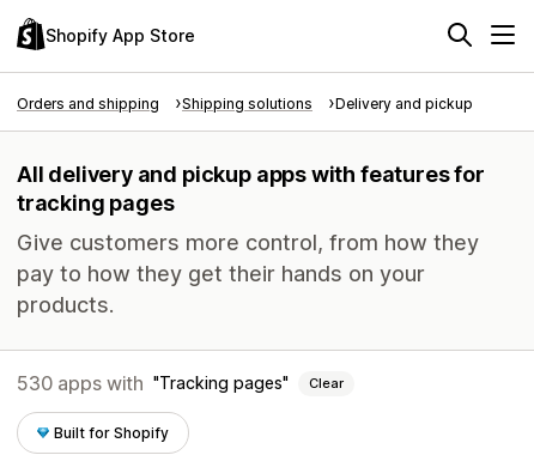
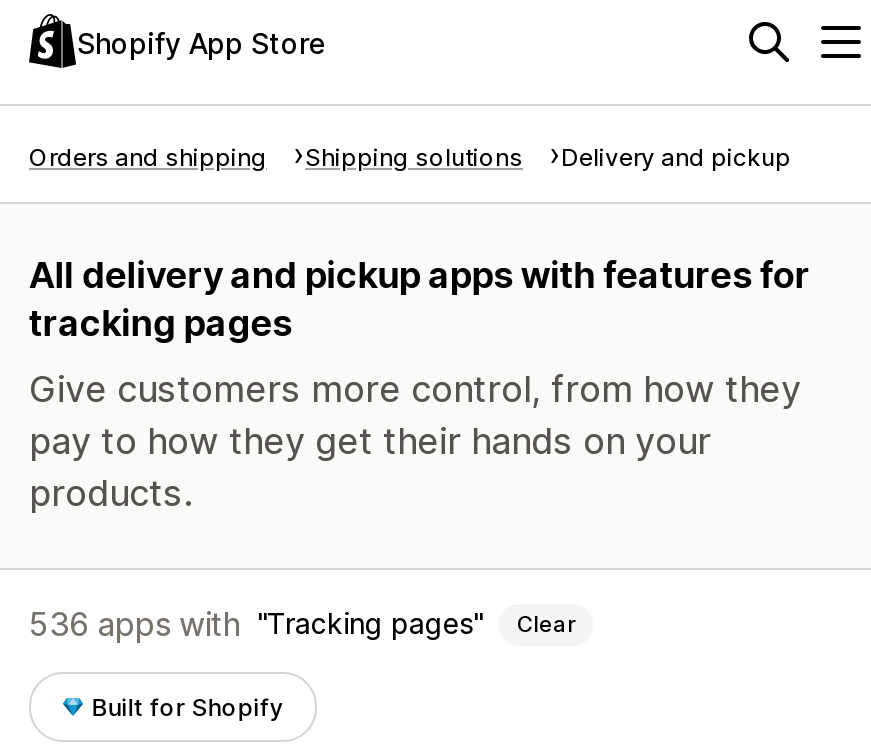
- 530 apps with Tracking pages Clear
+ 536 apps with Tracking pages Clear
